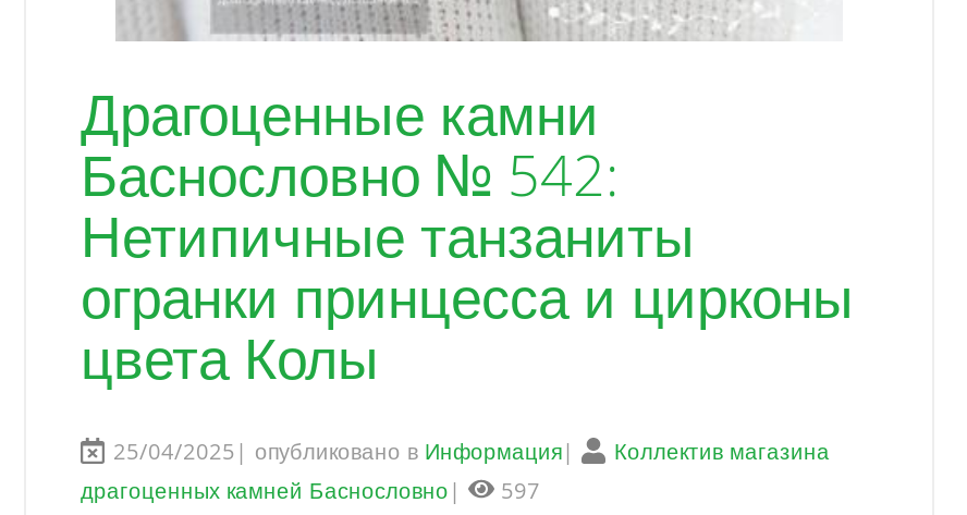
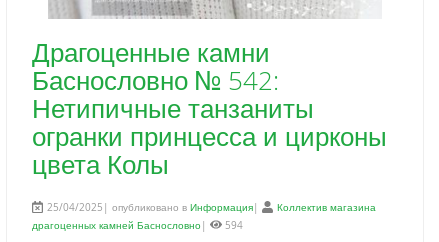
- 597
+ 594
